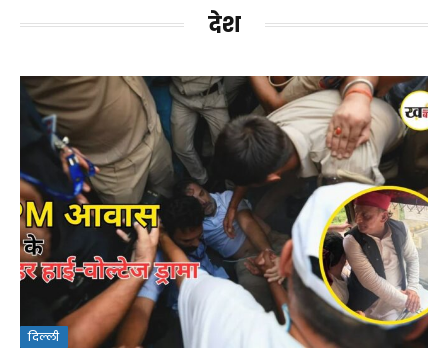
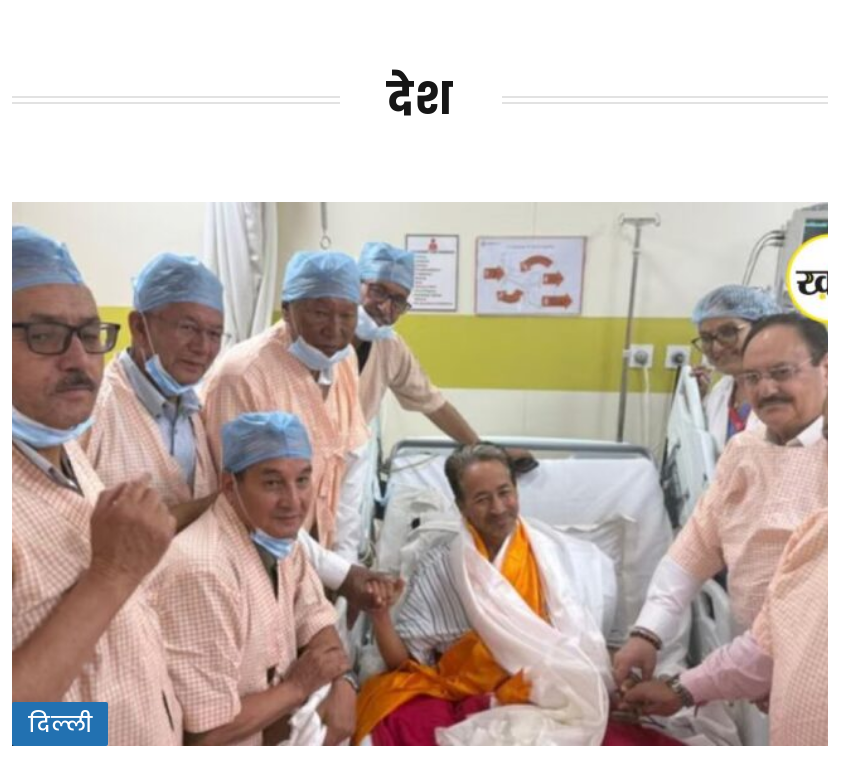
- [image]
+ [image]
